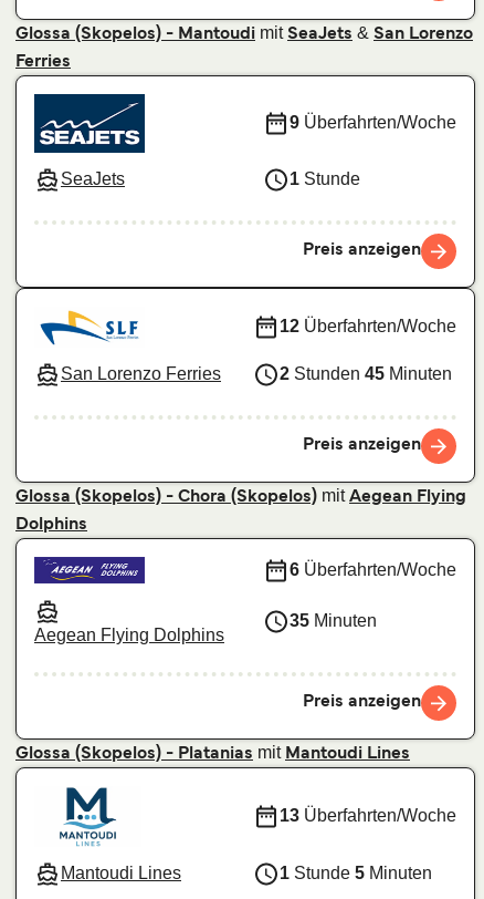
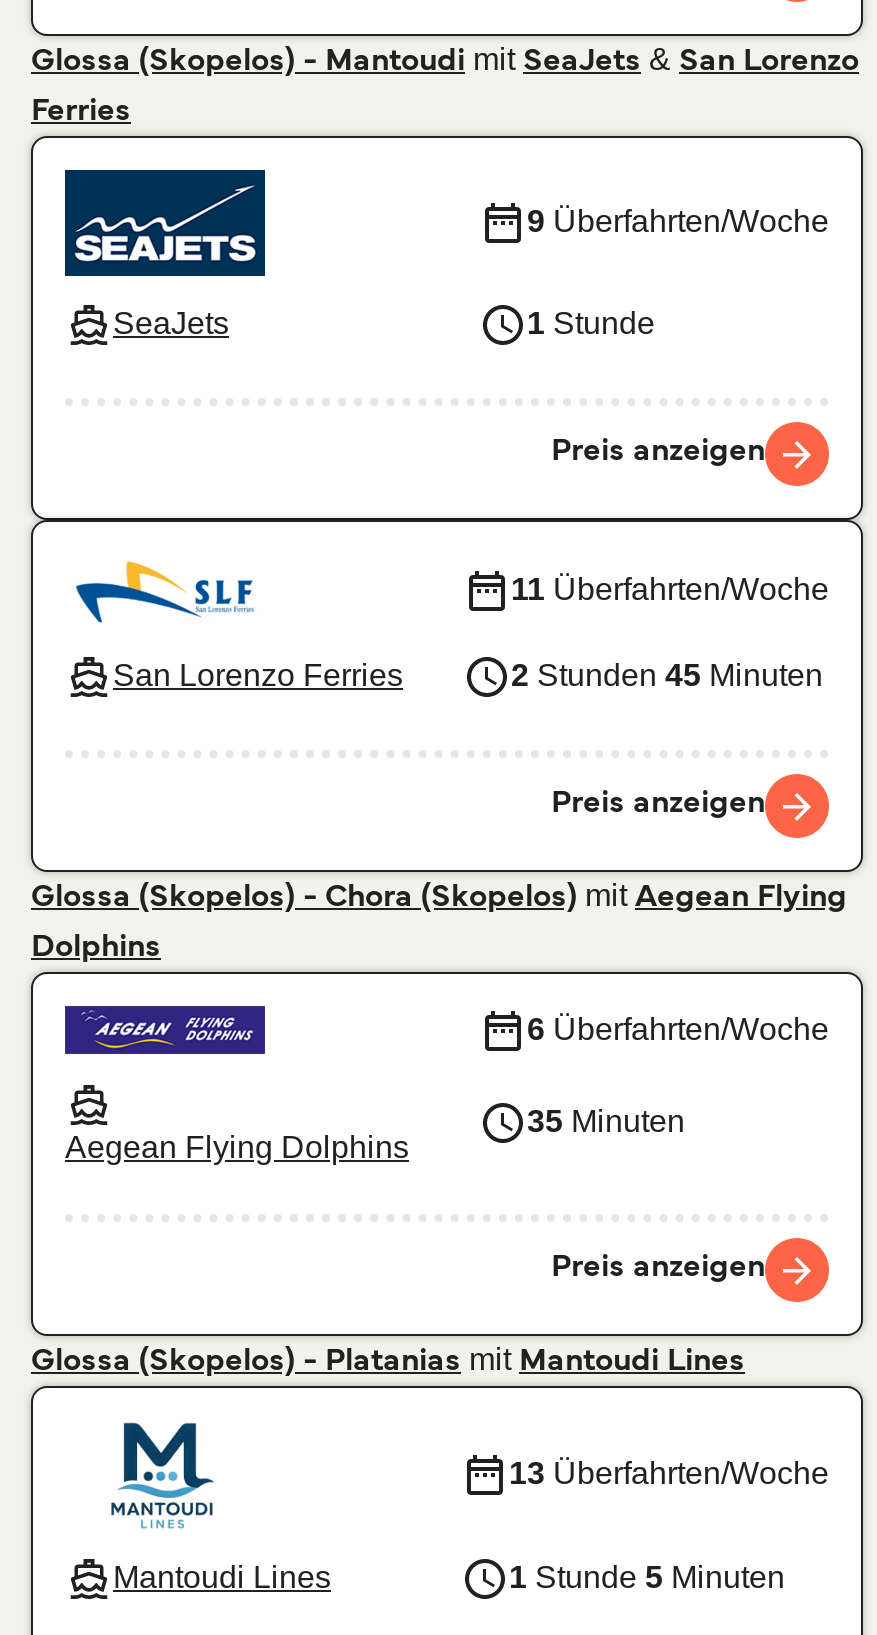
- 12 Überfahrten/Woche
+ 11 Überfahrten/Woche
